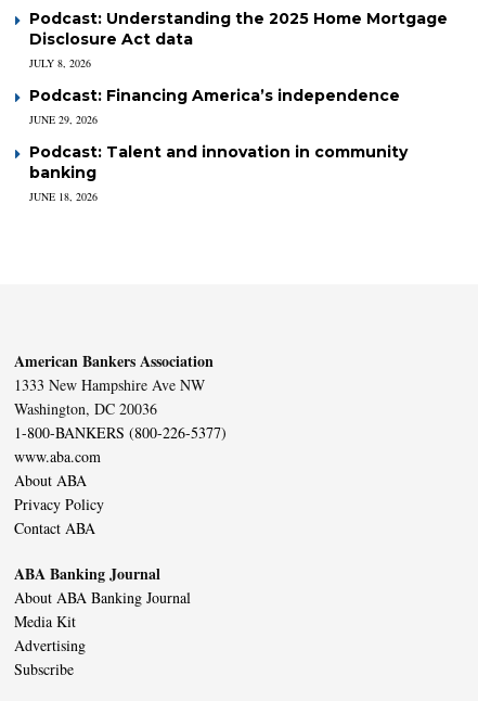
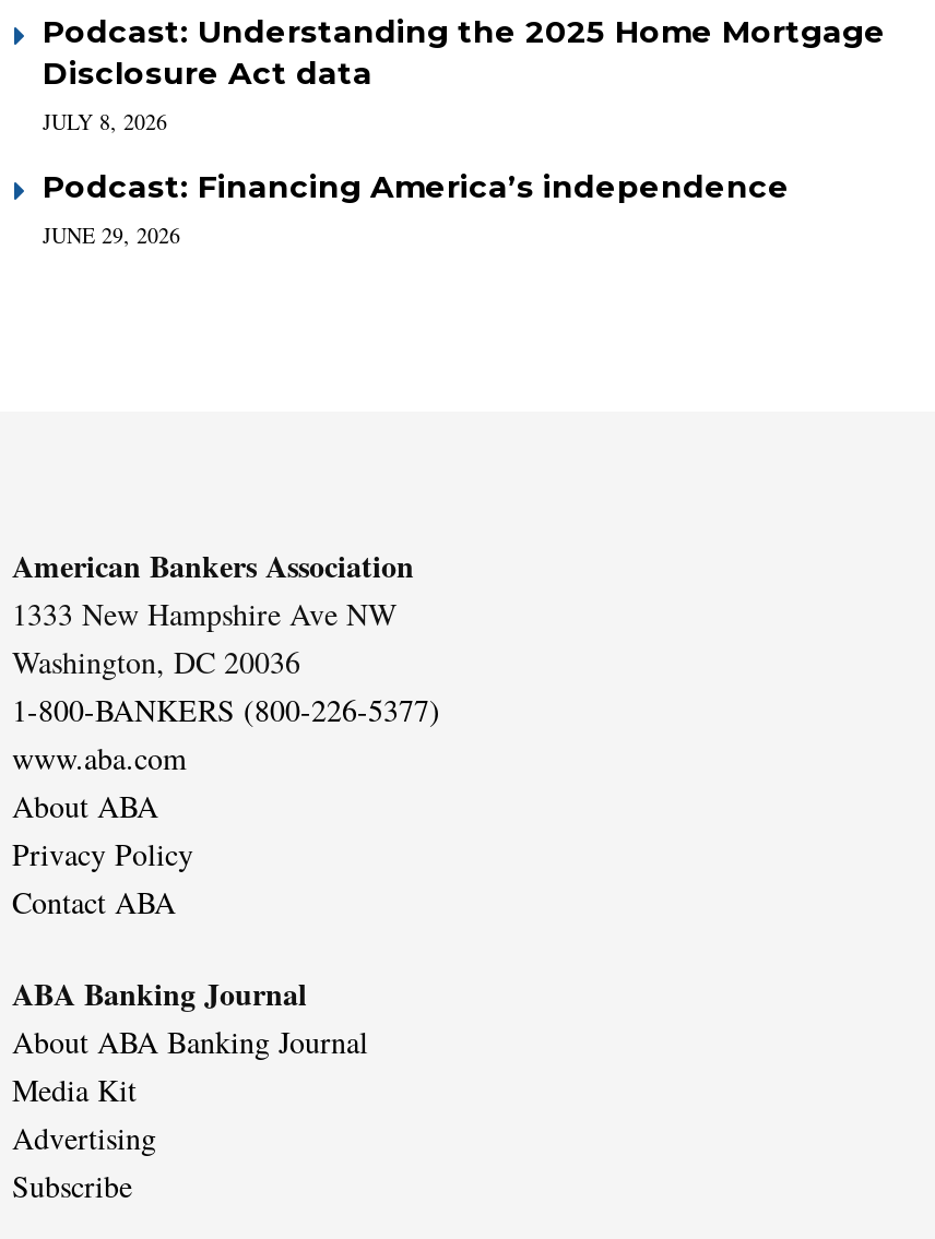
- Podcast: Talent and innovation in community
- banking
- JUNE 18, 2026
